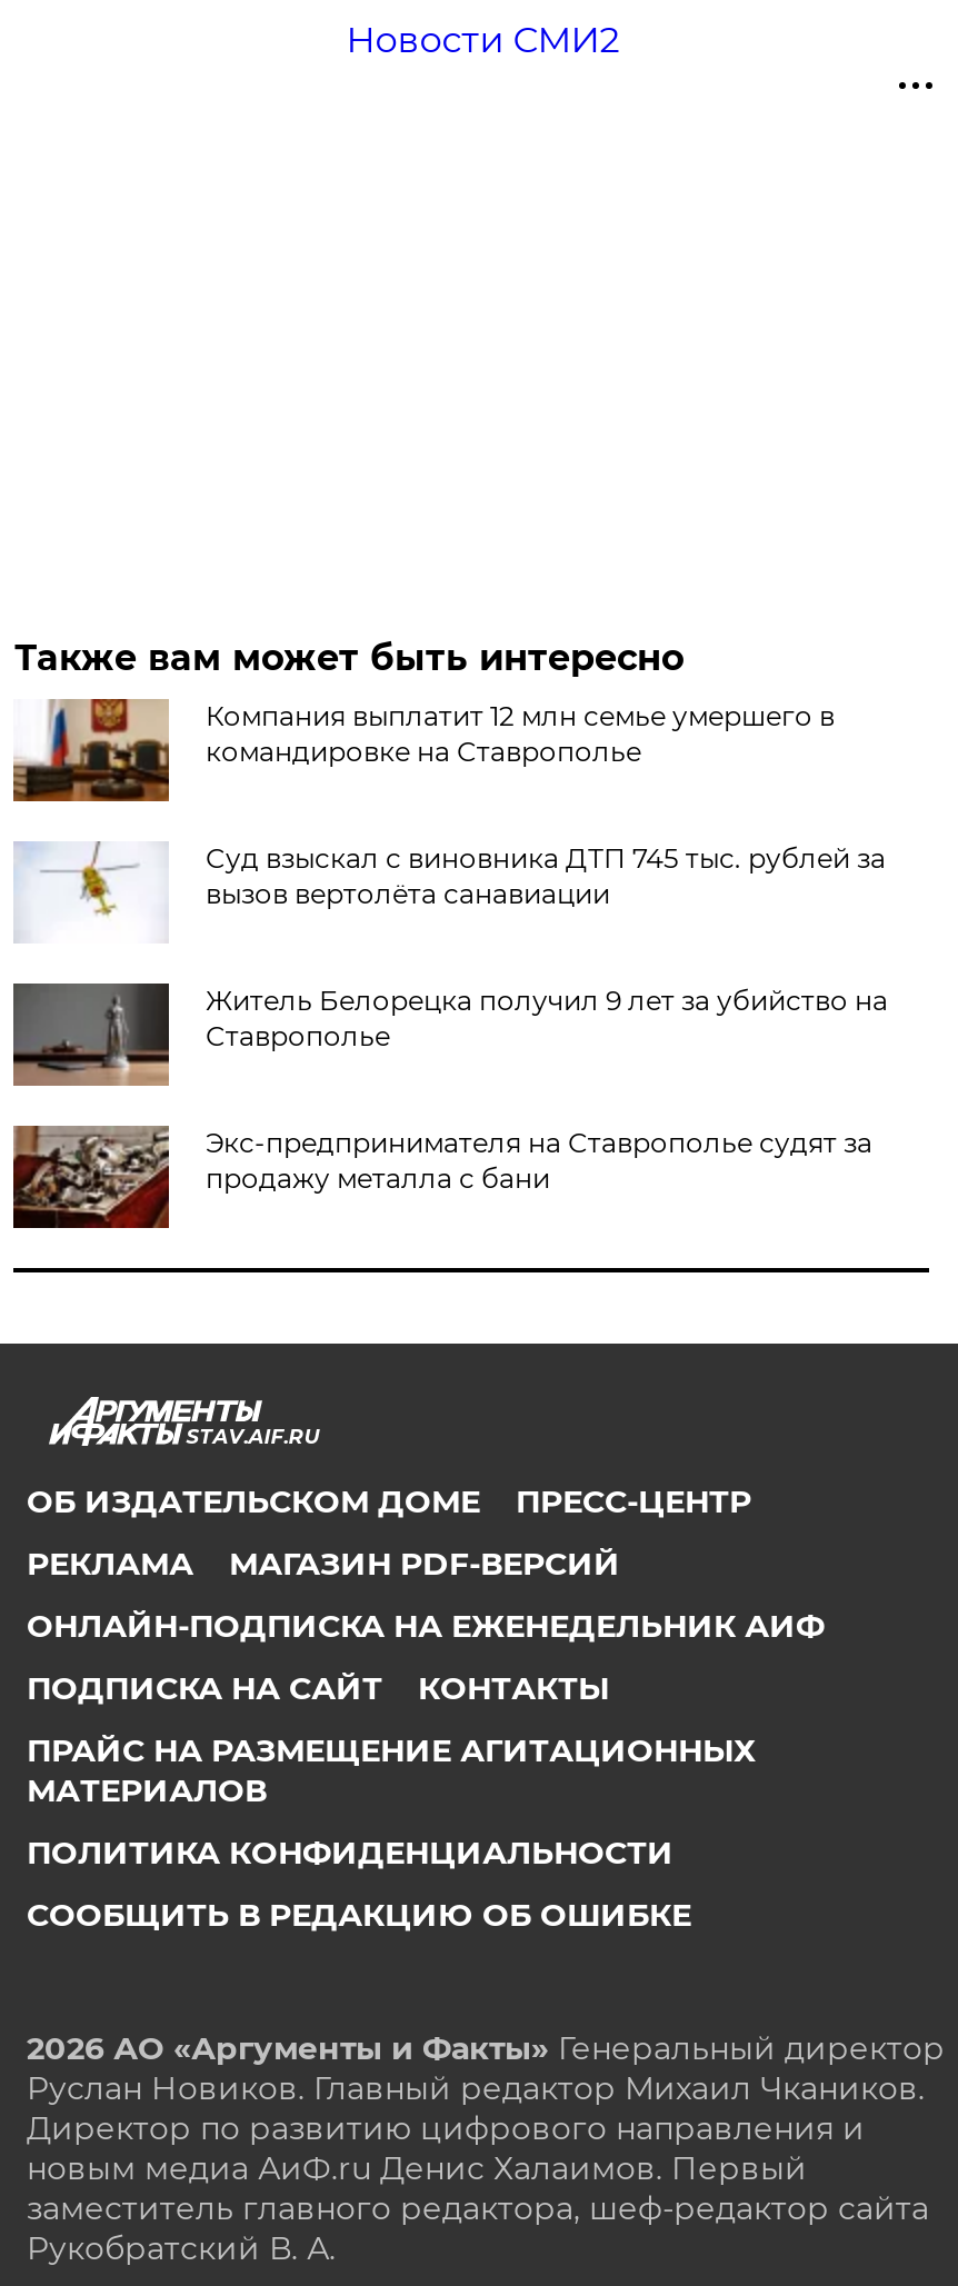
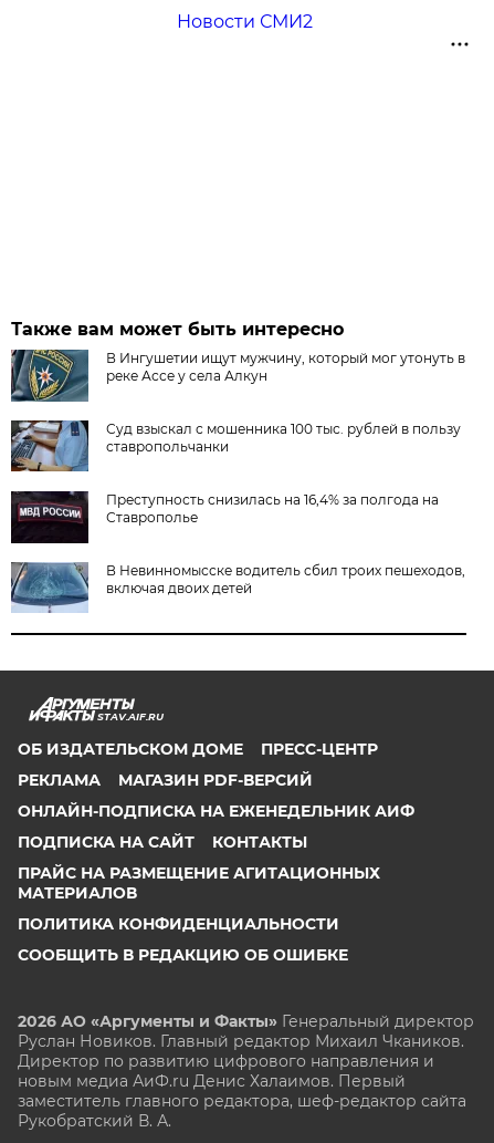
- [image]
- Компания выплатит 12 млн семье умершего в
- командировке на Ставрополье
+ [image]
+ В Ингушетии ищут мужчину, который мог утонуть в
+ реке Ассе у села Алкун

- [image]
- Суд взыскал с виновника ДТП 745 тыс. рублей за
- вызов вертолёта санавиации
+ [image]
+ Суд взыскал с мошенника 100 тыс. рублей в пользу
+ ставропольчанки

- [image]
- Житель Белорецка получил 9 лет за убийство на
+ [image]
+ Преступность снизилась на 16,4% за полгода на

- [image]
- Экс-предпринимателя на Ставрополье судят за
- продажу металла с бани
+ [image]
+ В Невинномысске водитель сбил троих пешеходов,
+ включая двоих детей
